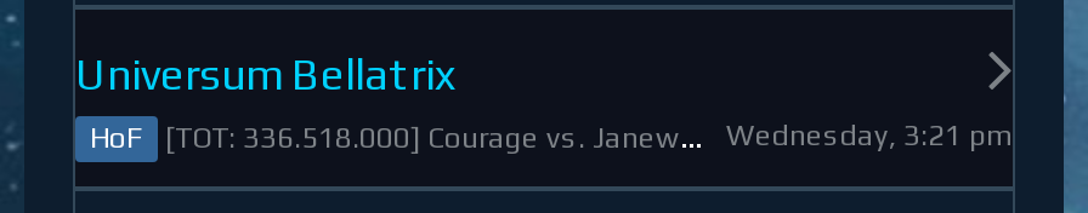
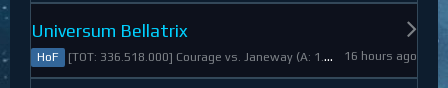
- Wednesday, 3:21 pm
+ 16 hours ago
